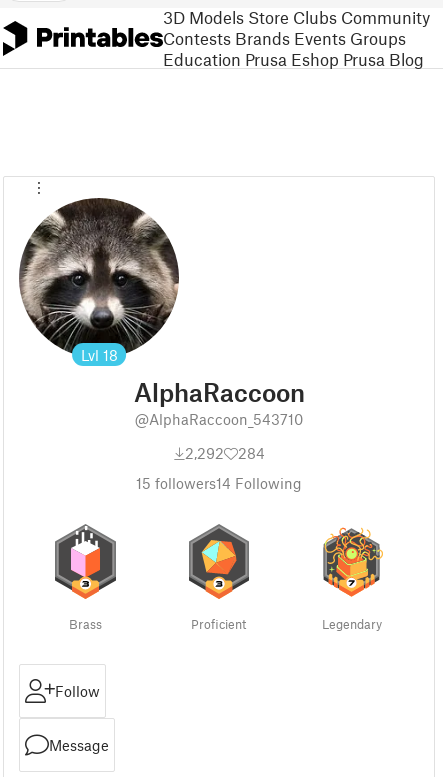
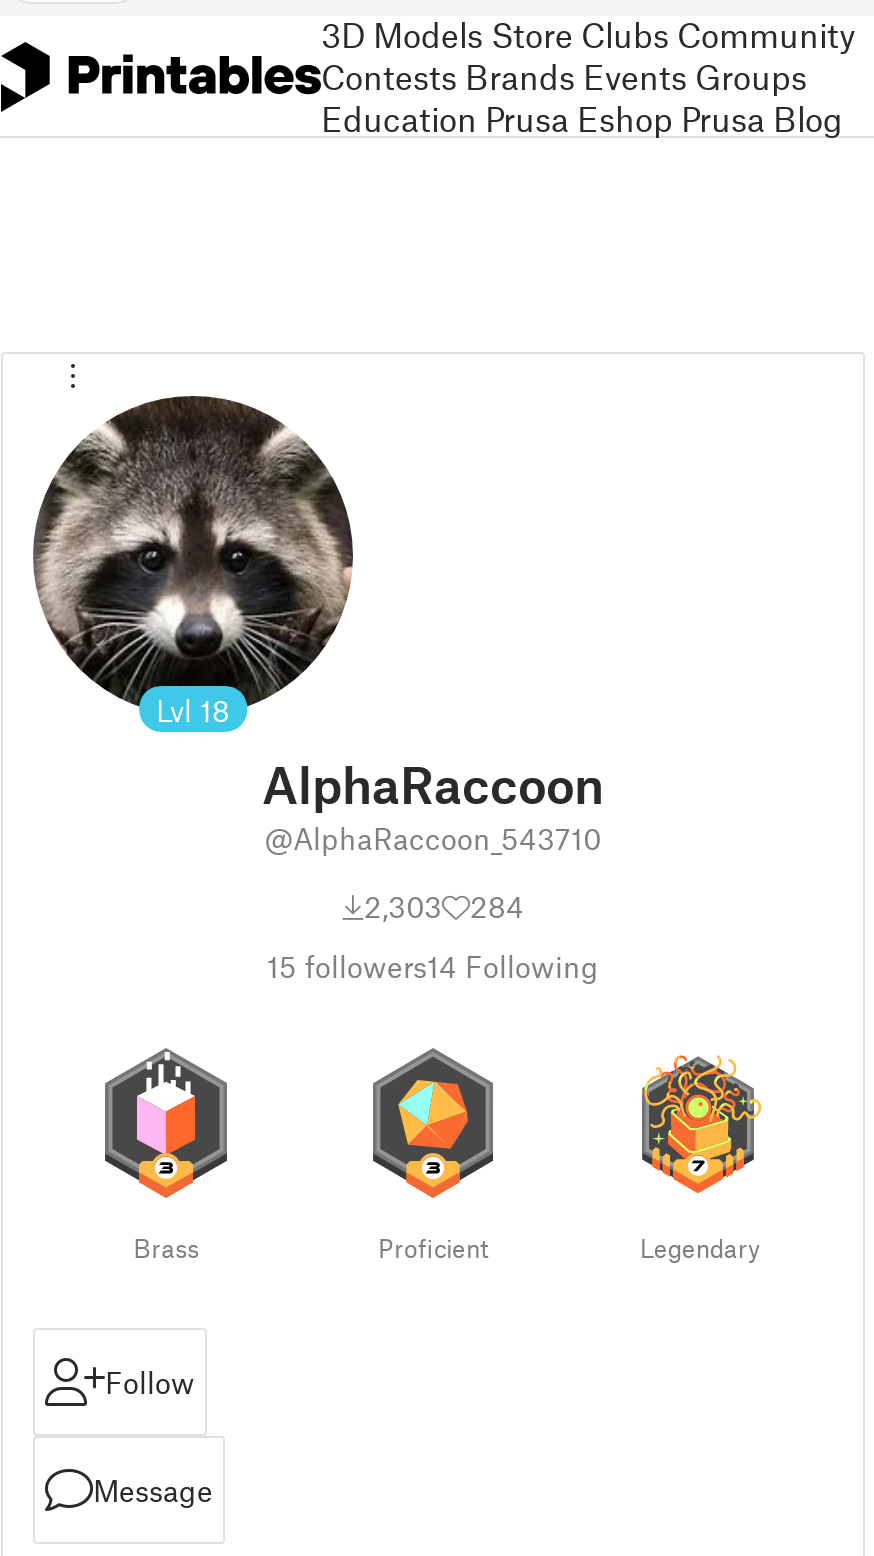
- 2,292 284
+ 2,303 284
